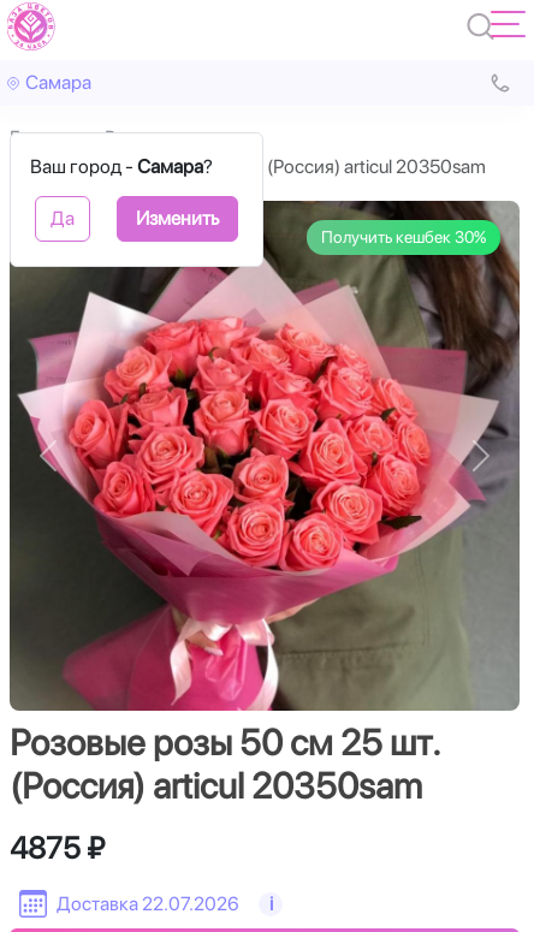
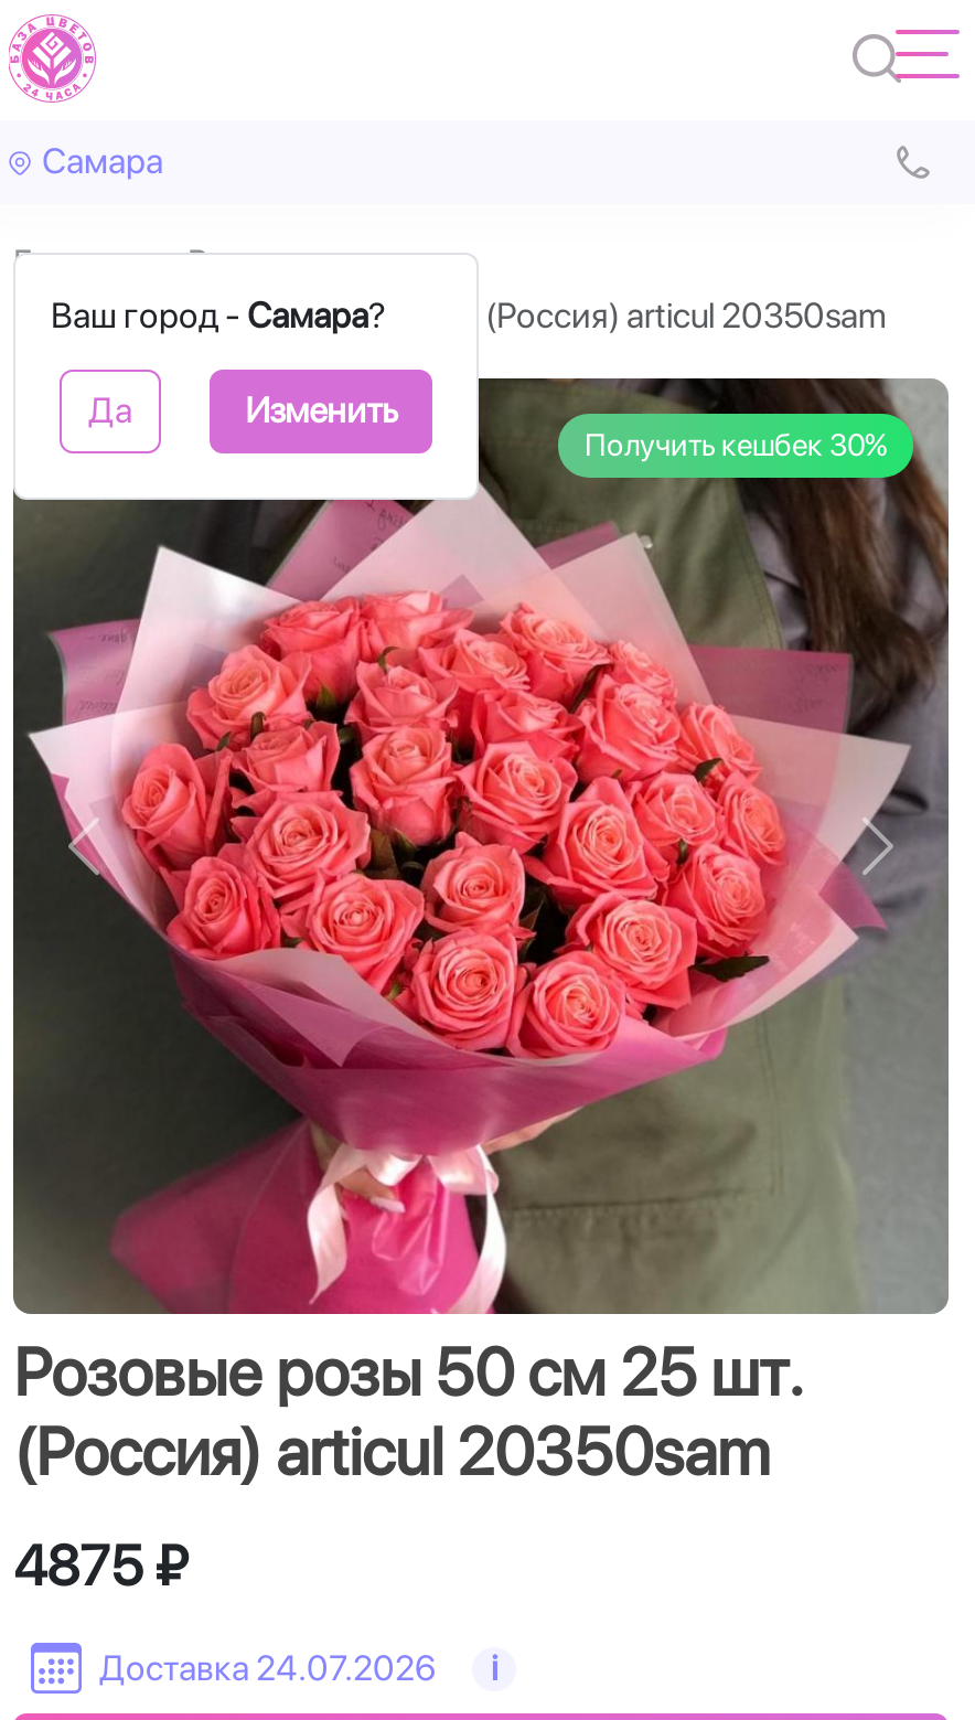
- Доставка 22.07.2026
+ Доставка 24.07.2026
